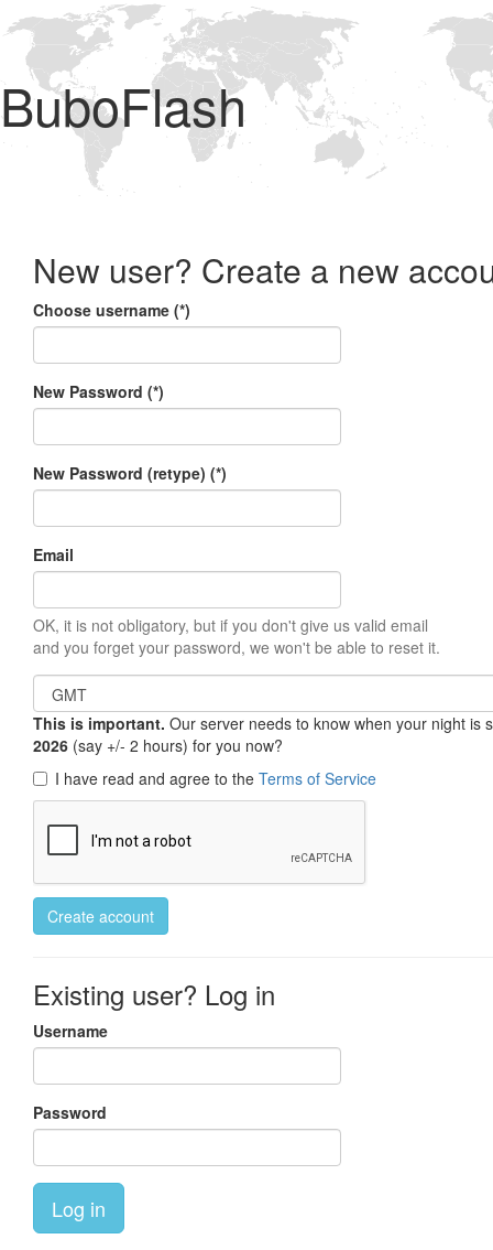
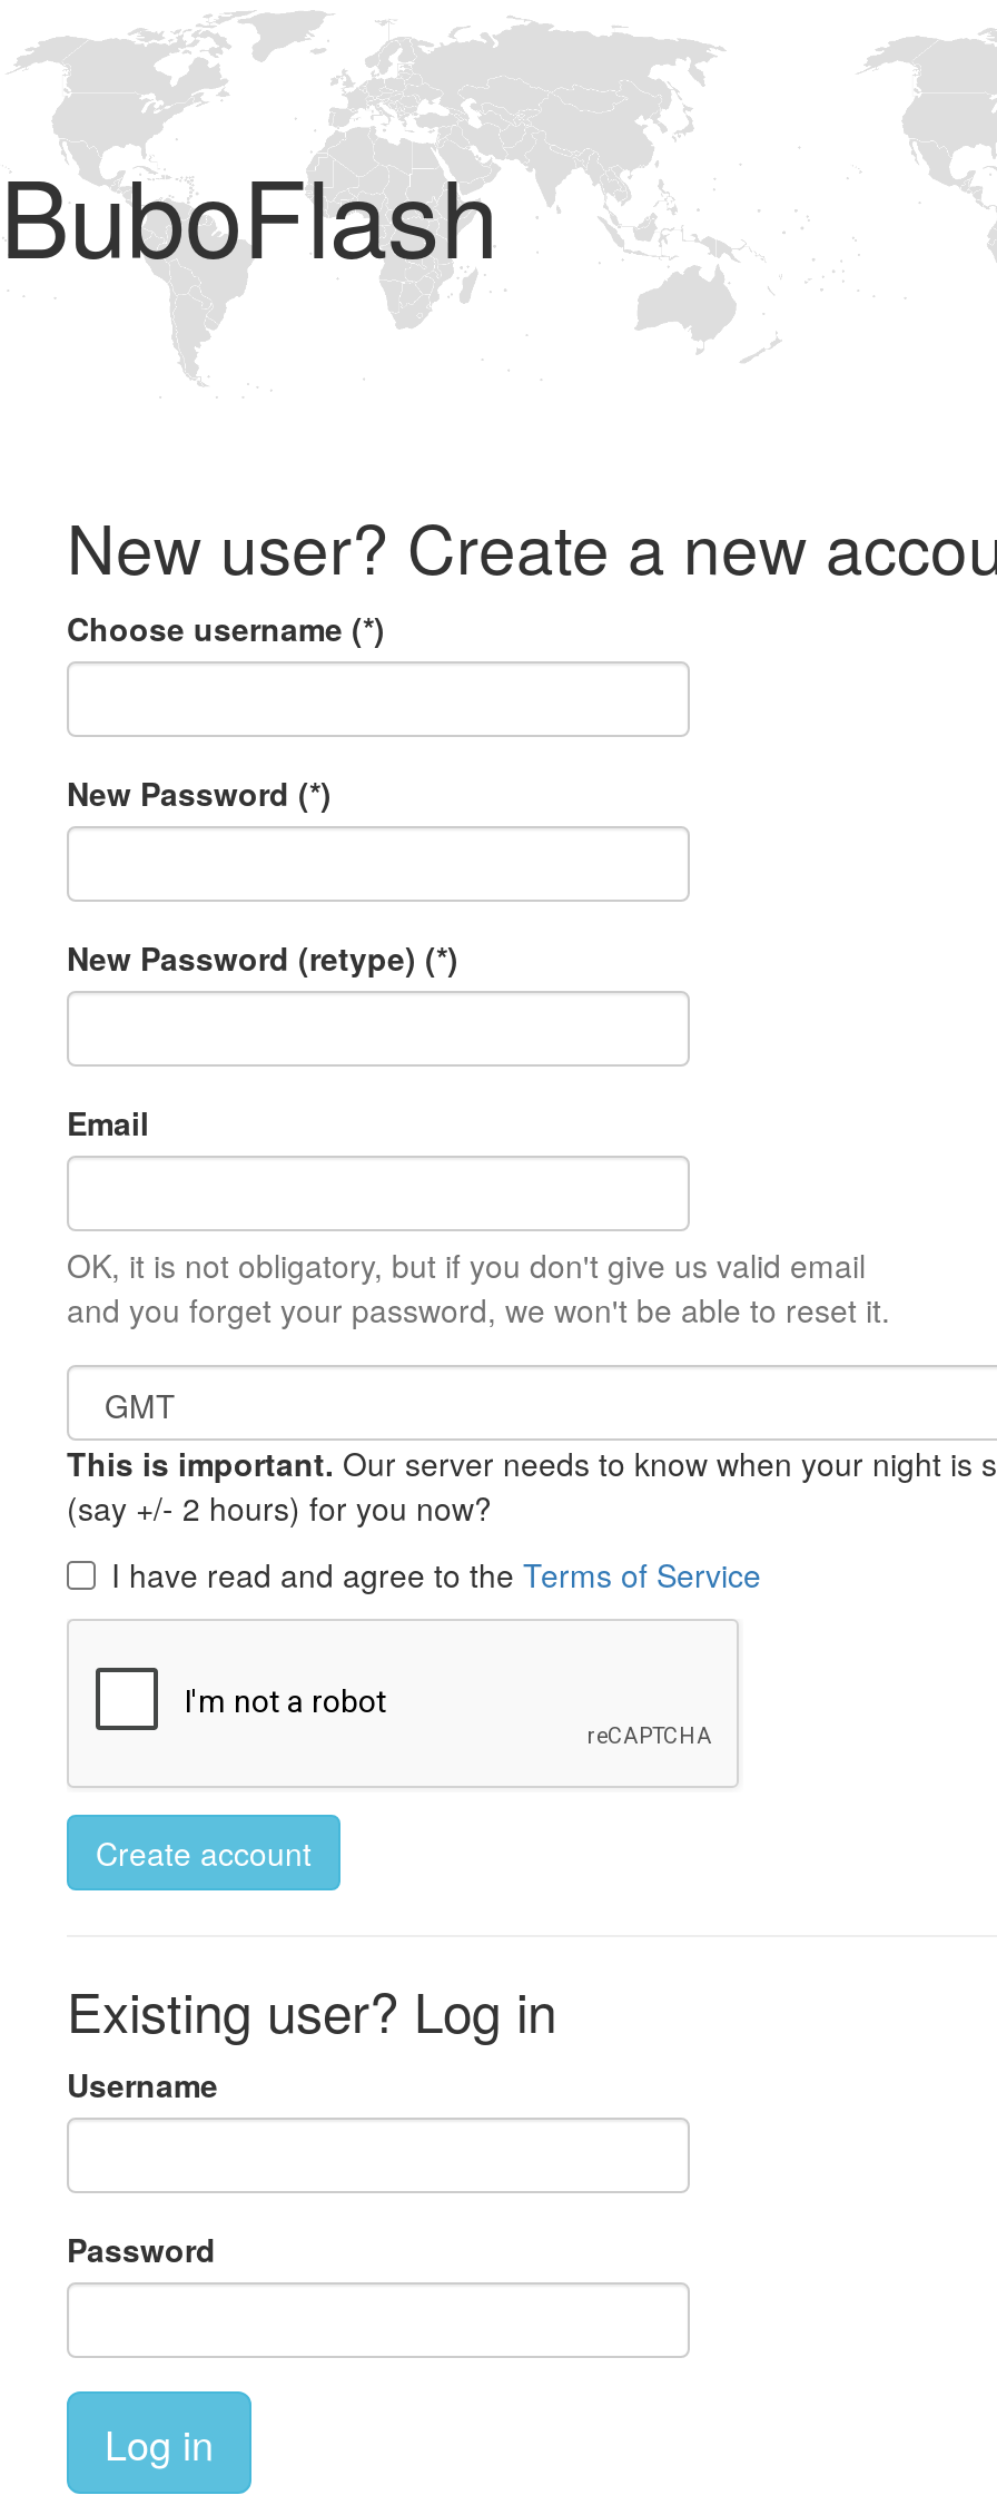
- 2026 (say +/- 2 hours) for you now?
+ (say +/- 2 hours) for you now?
